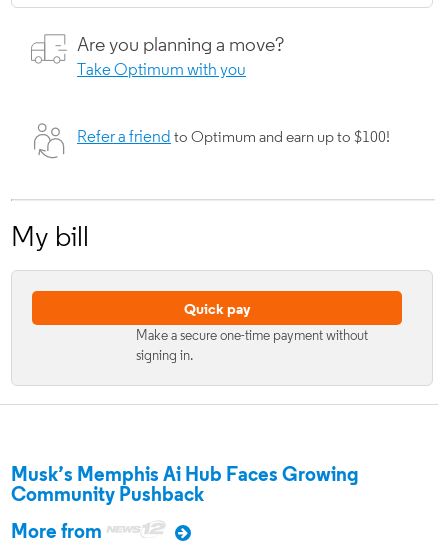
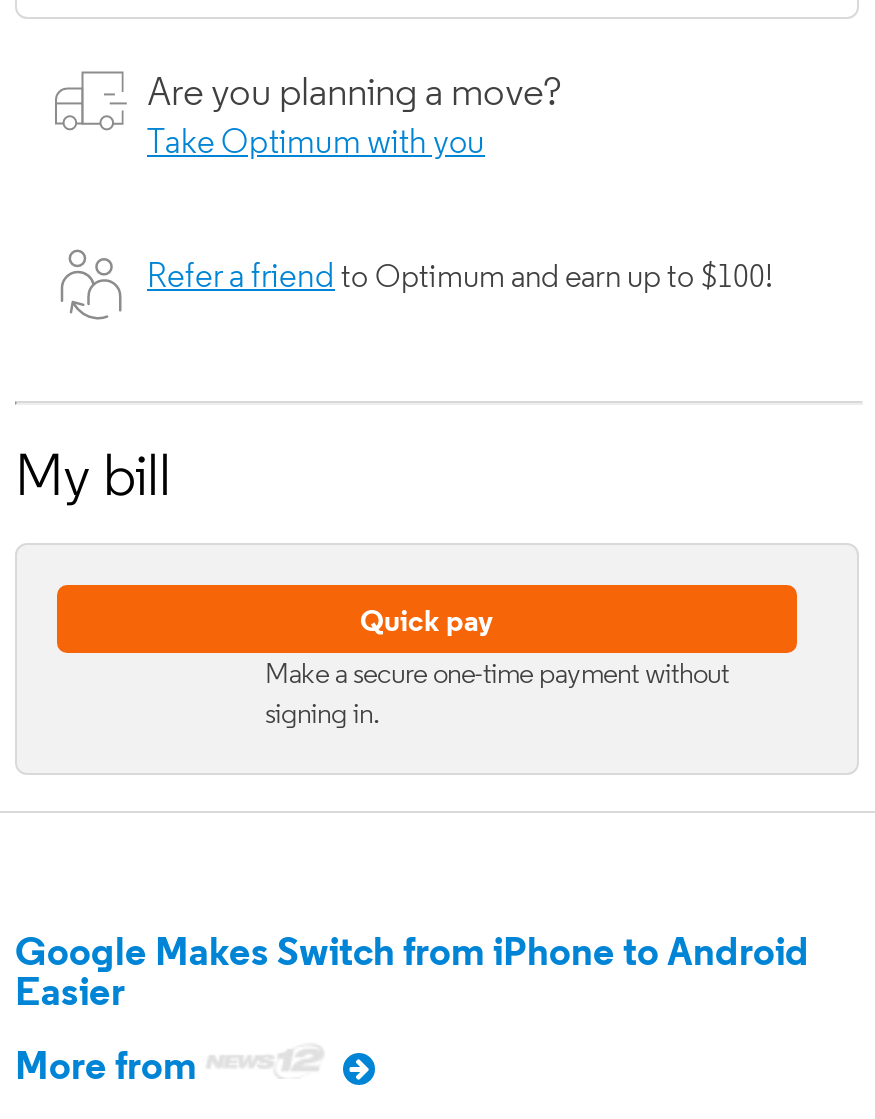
- Musk’s Memphis Ai Hub Faces Growing
- Community Pushback
+ Google Makes Switch from iPhone to Android
+ Easier
